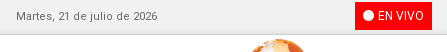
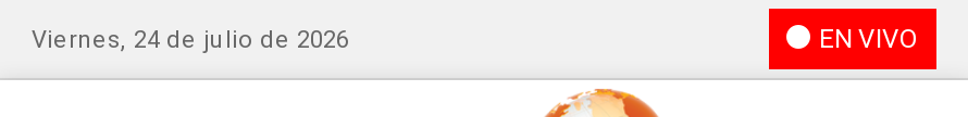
- Martes, 21 de julio de 2026
+ Viernes, 24 de julio de 2026
